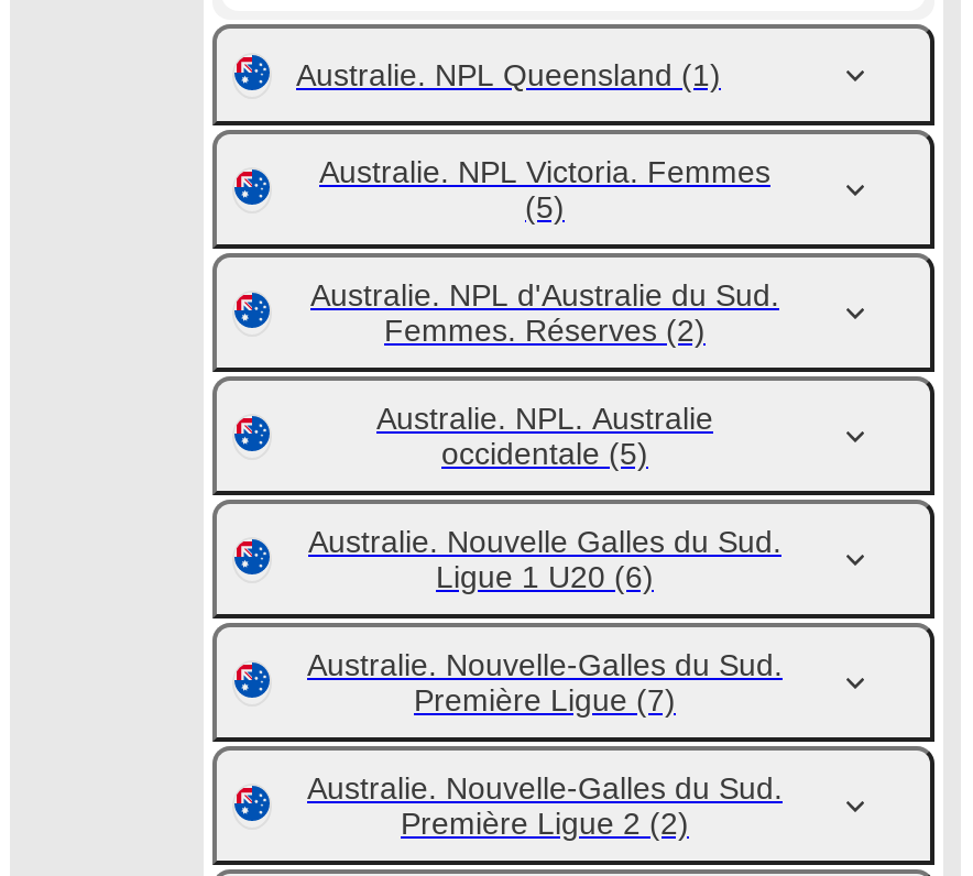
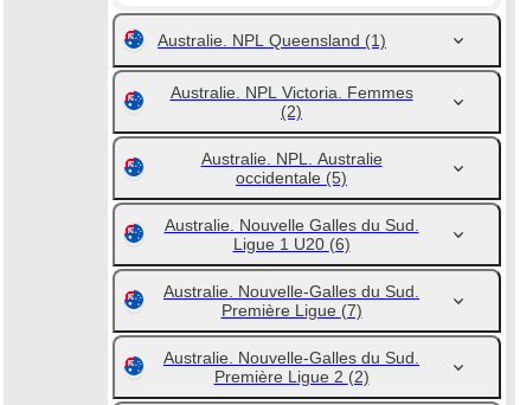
- (5)
- Australie. NPL d'Australie du Sud.
- Femmes. Réserves (2)
+ (2)
